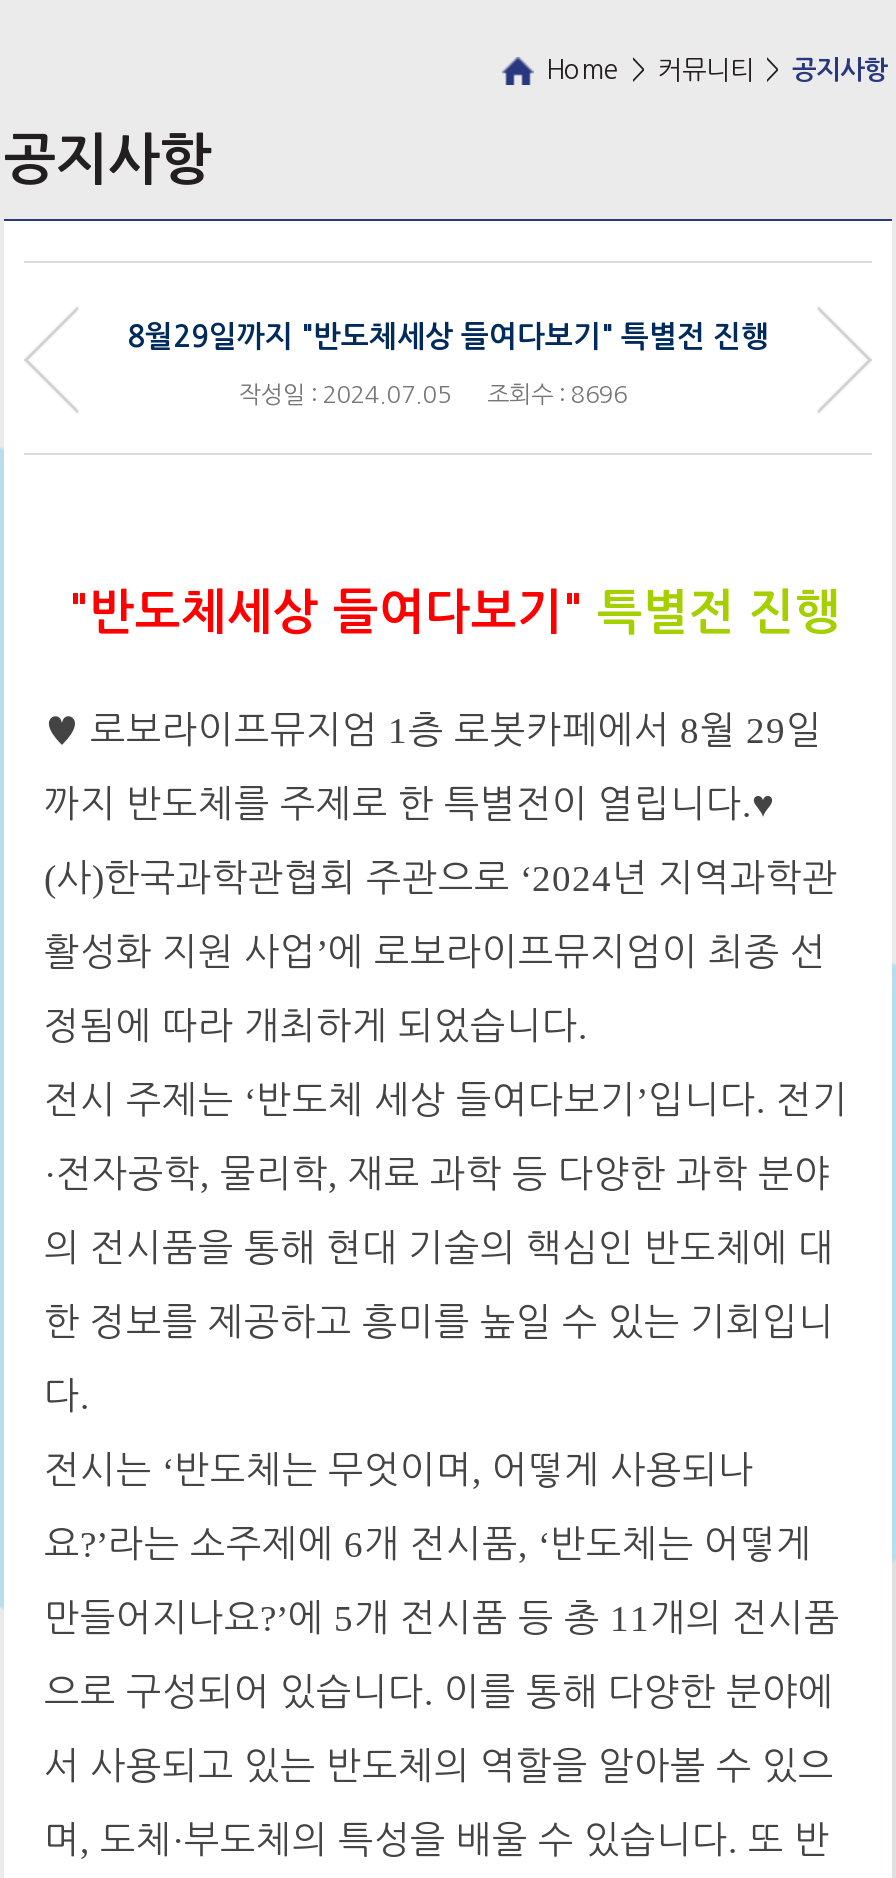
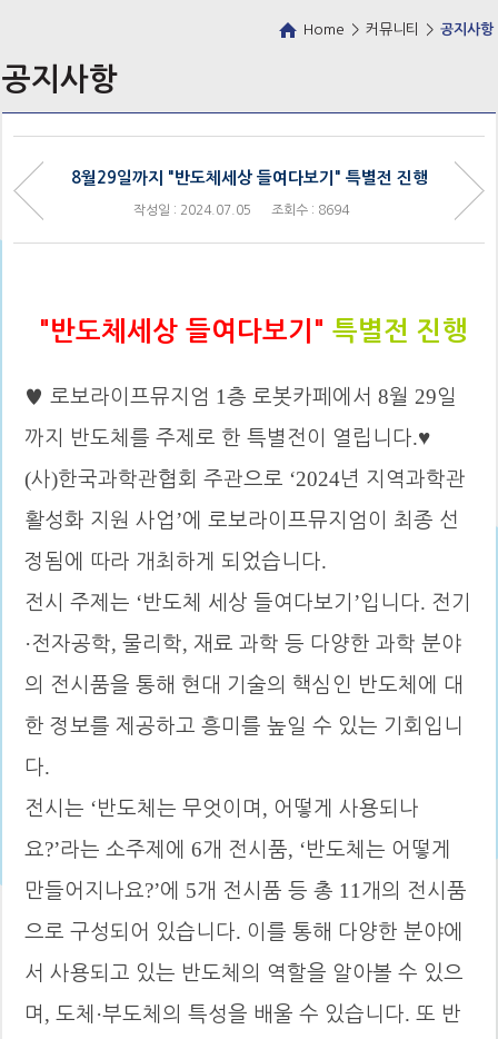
- 작성일 : 2024.07.05 조회수 : 8696
+ 작성일 : 2024.07.05 조회수 : 8694
